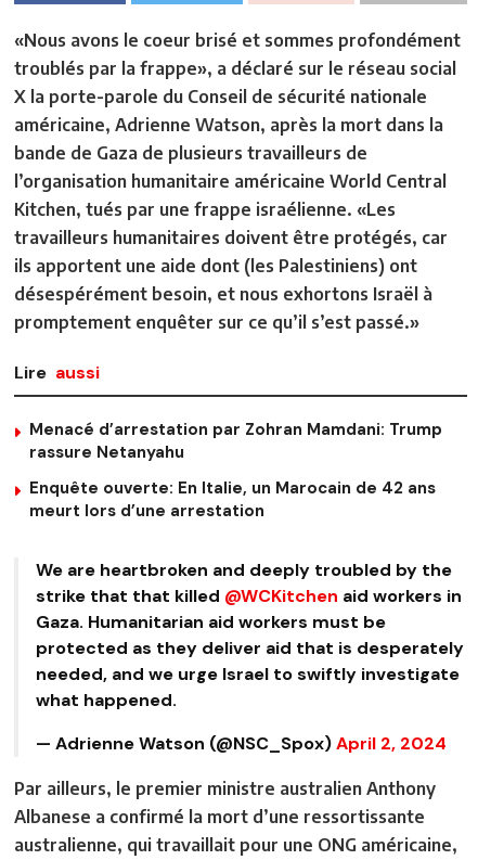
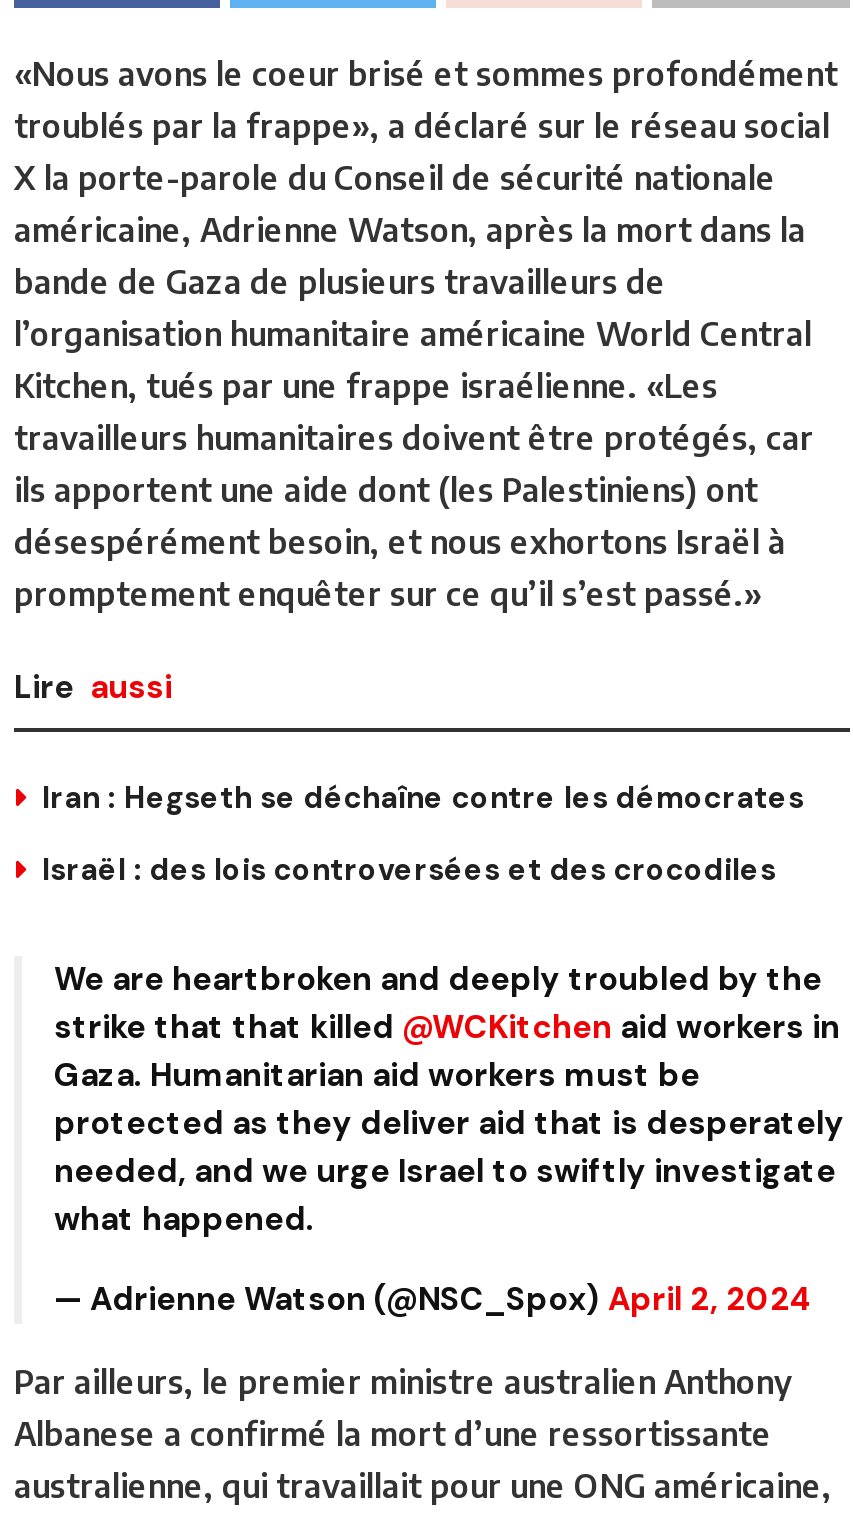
- Menacé d’arrestation par Zohran Mamdani: Trump
- rassure Netanyahu
+ Iran : Hegseth se déchaîne contre les démocrates

- Enquête ouverte: En Italie, un Marocain de 42 ans
- meurt lors d’une arrestation
+ Israël : des lois controversées et des crocodiles
